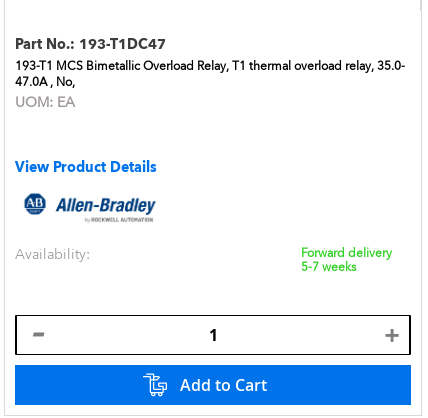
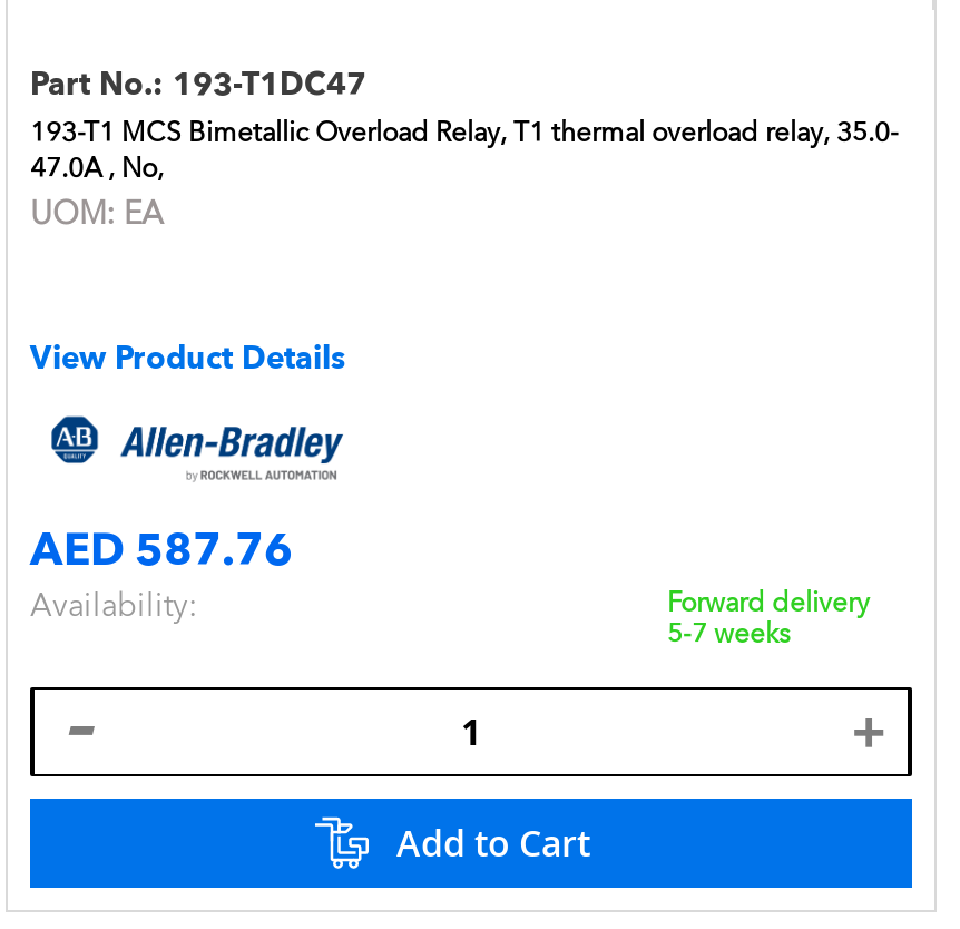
+ AED 587.76

moved down: Availability: | Forward delivery | 5-7 weeks
